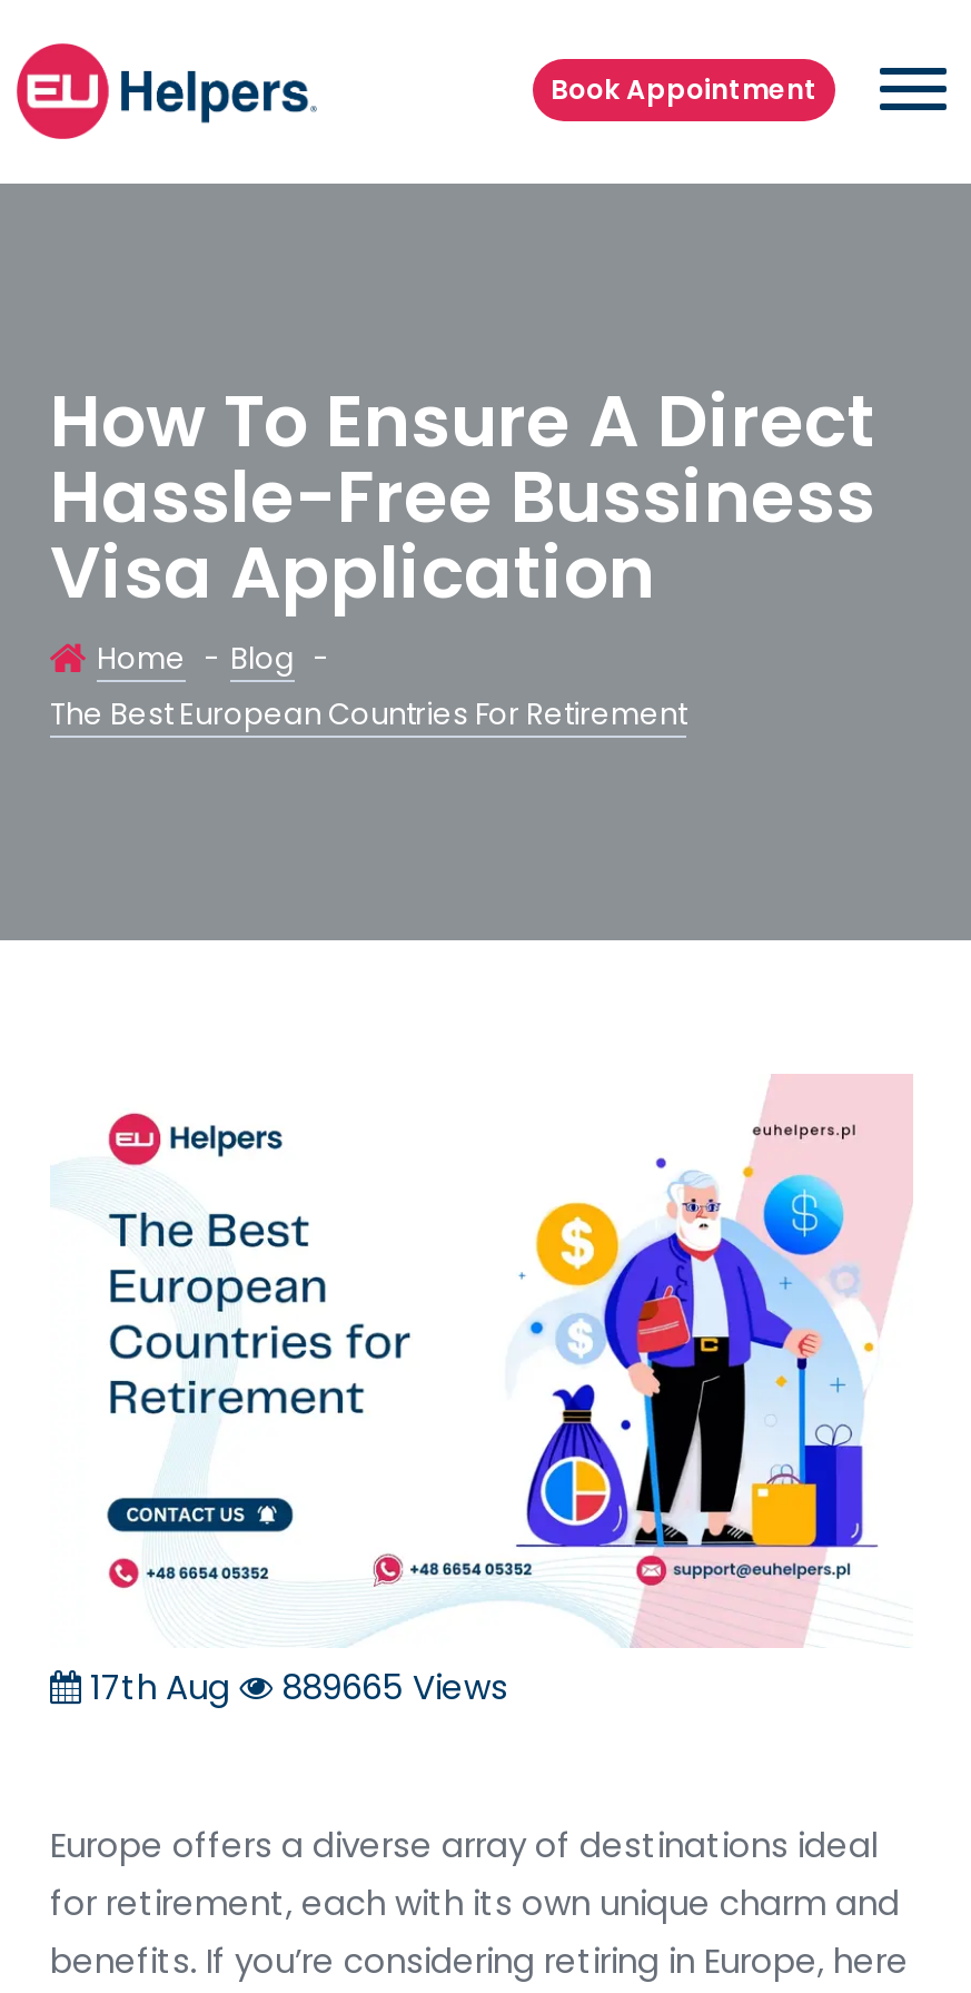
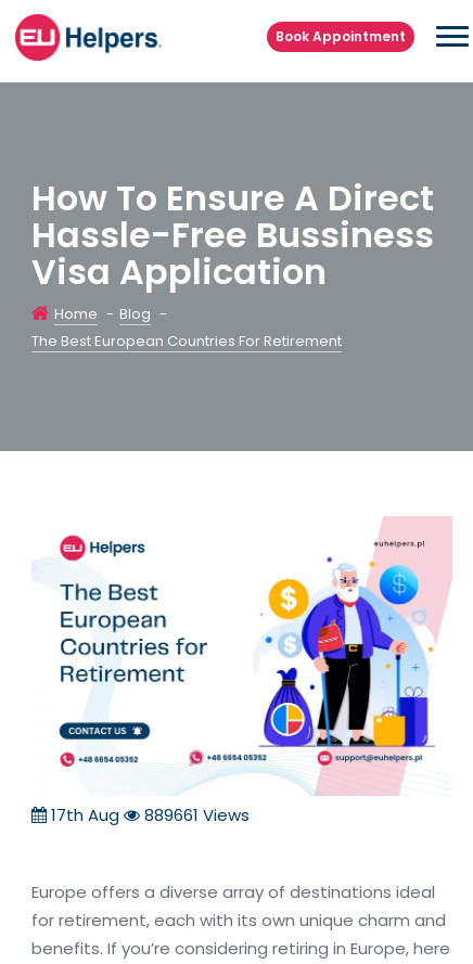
- 17th Aug 889665 Views
+ 17th Aug 889661 Views
